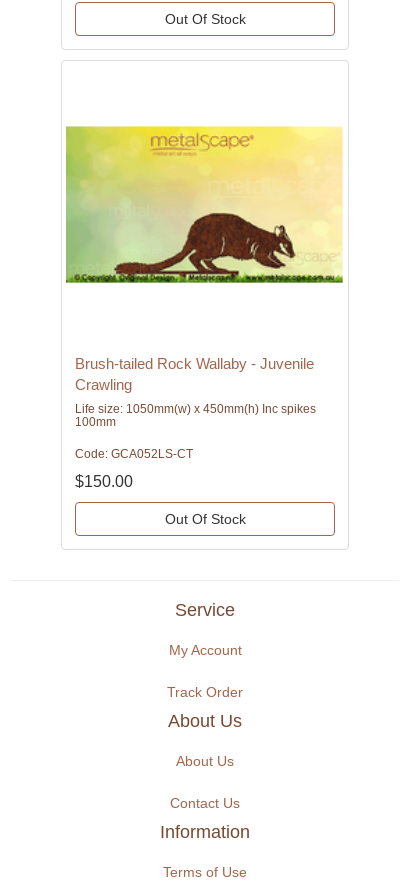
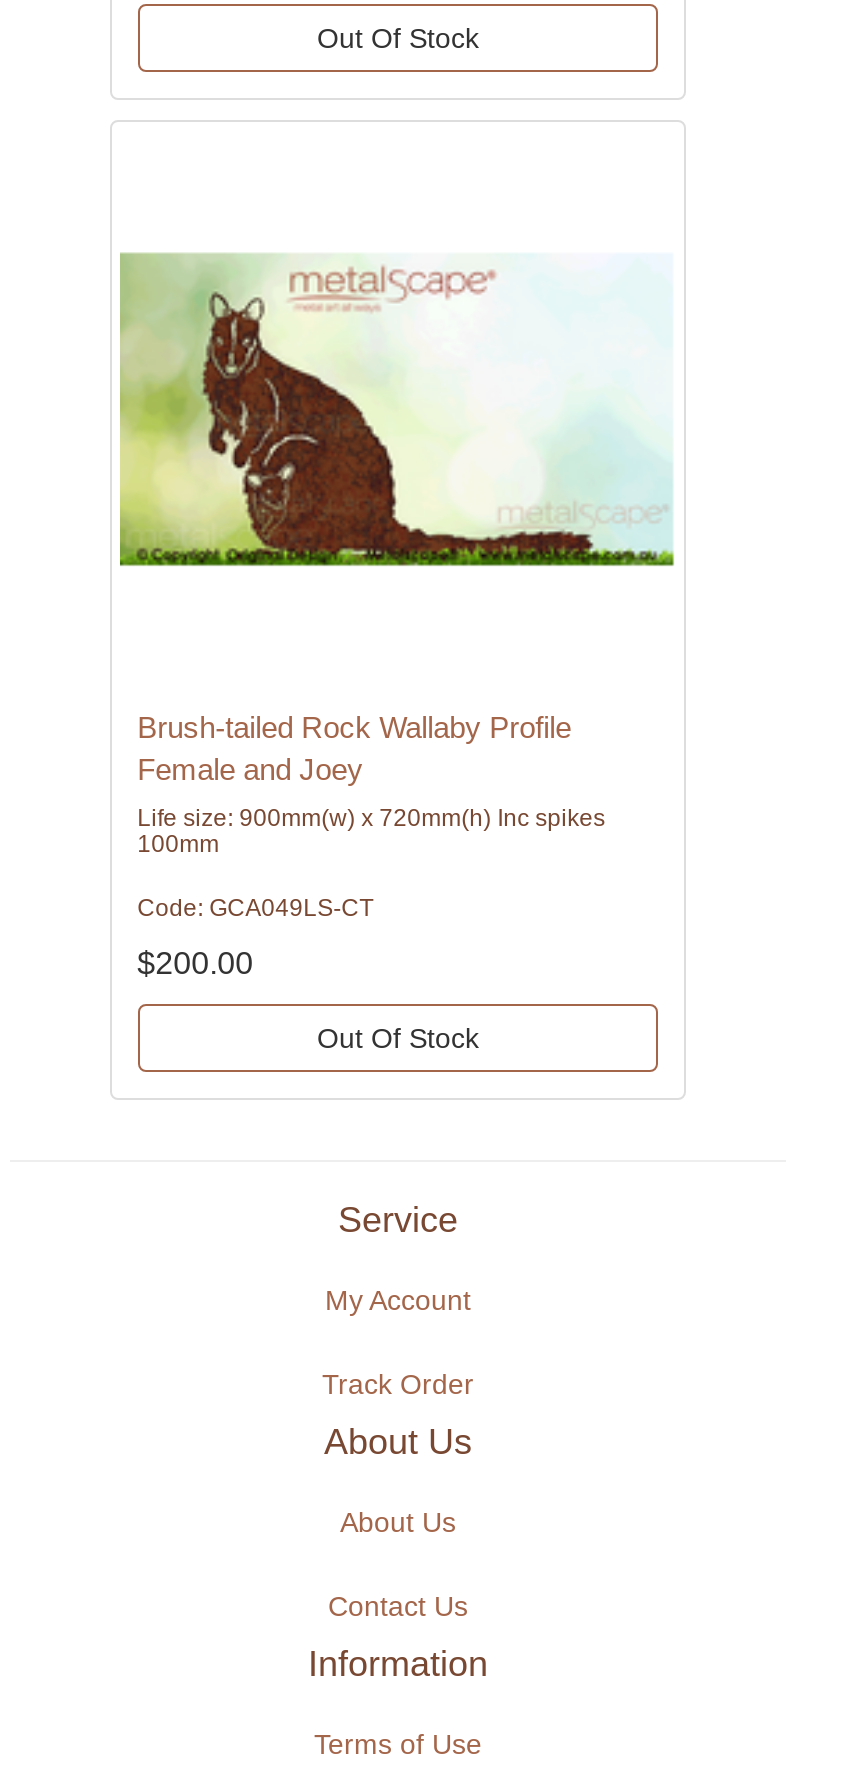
- [image]
+ [image]

- Brush-tailed Rock Wallaby - Juvenile
- Crawling
+ Brush-tailed Rock Wallaby Profile
+ Female and Joey

- Life size: 1050mm(w) x 450mm(h) Inc spikes
+ Life size: 900mm(w) x 720mm(h) Inc spikes

- Code: GCA052LS-CT
+ Code: GCA049LS-CT

- $150.00
+ $200.00
